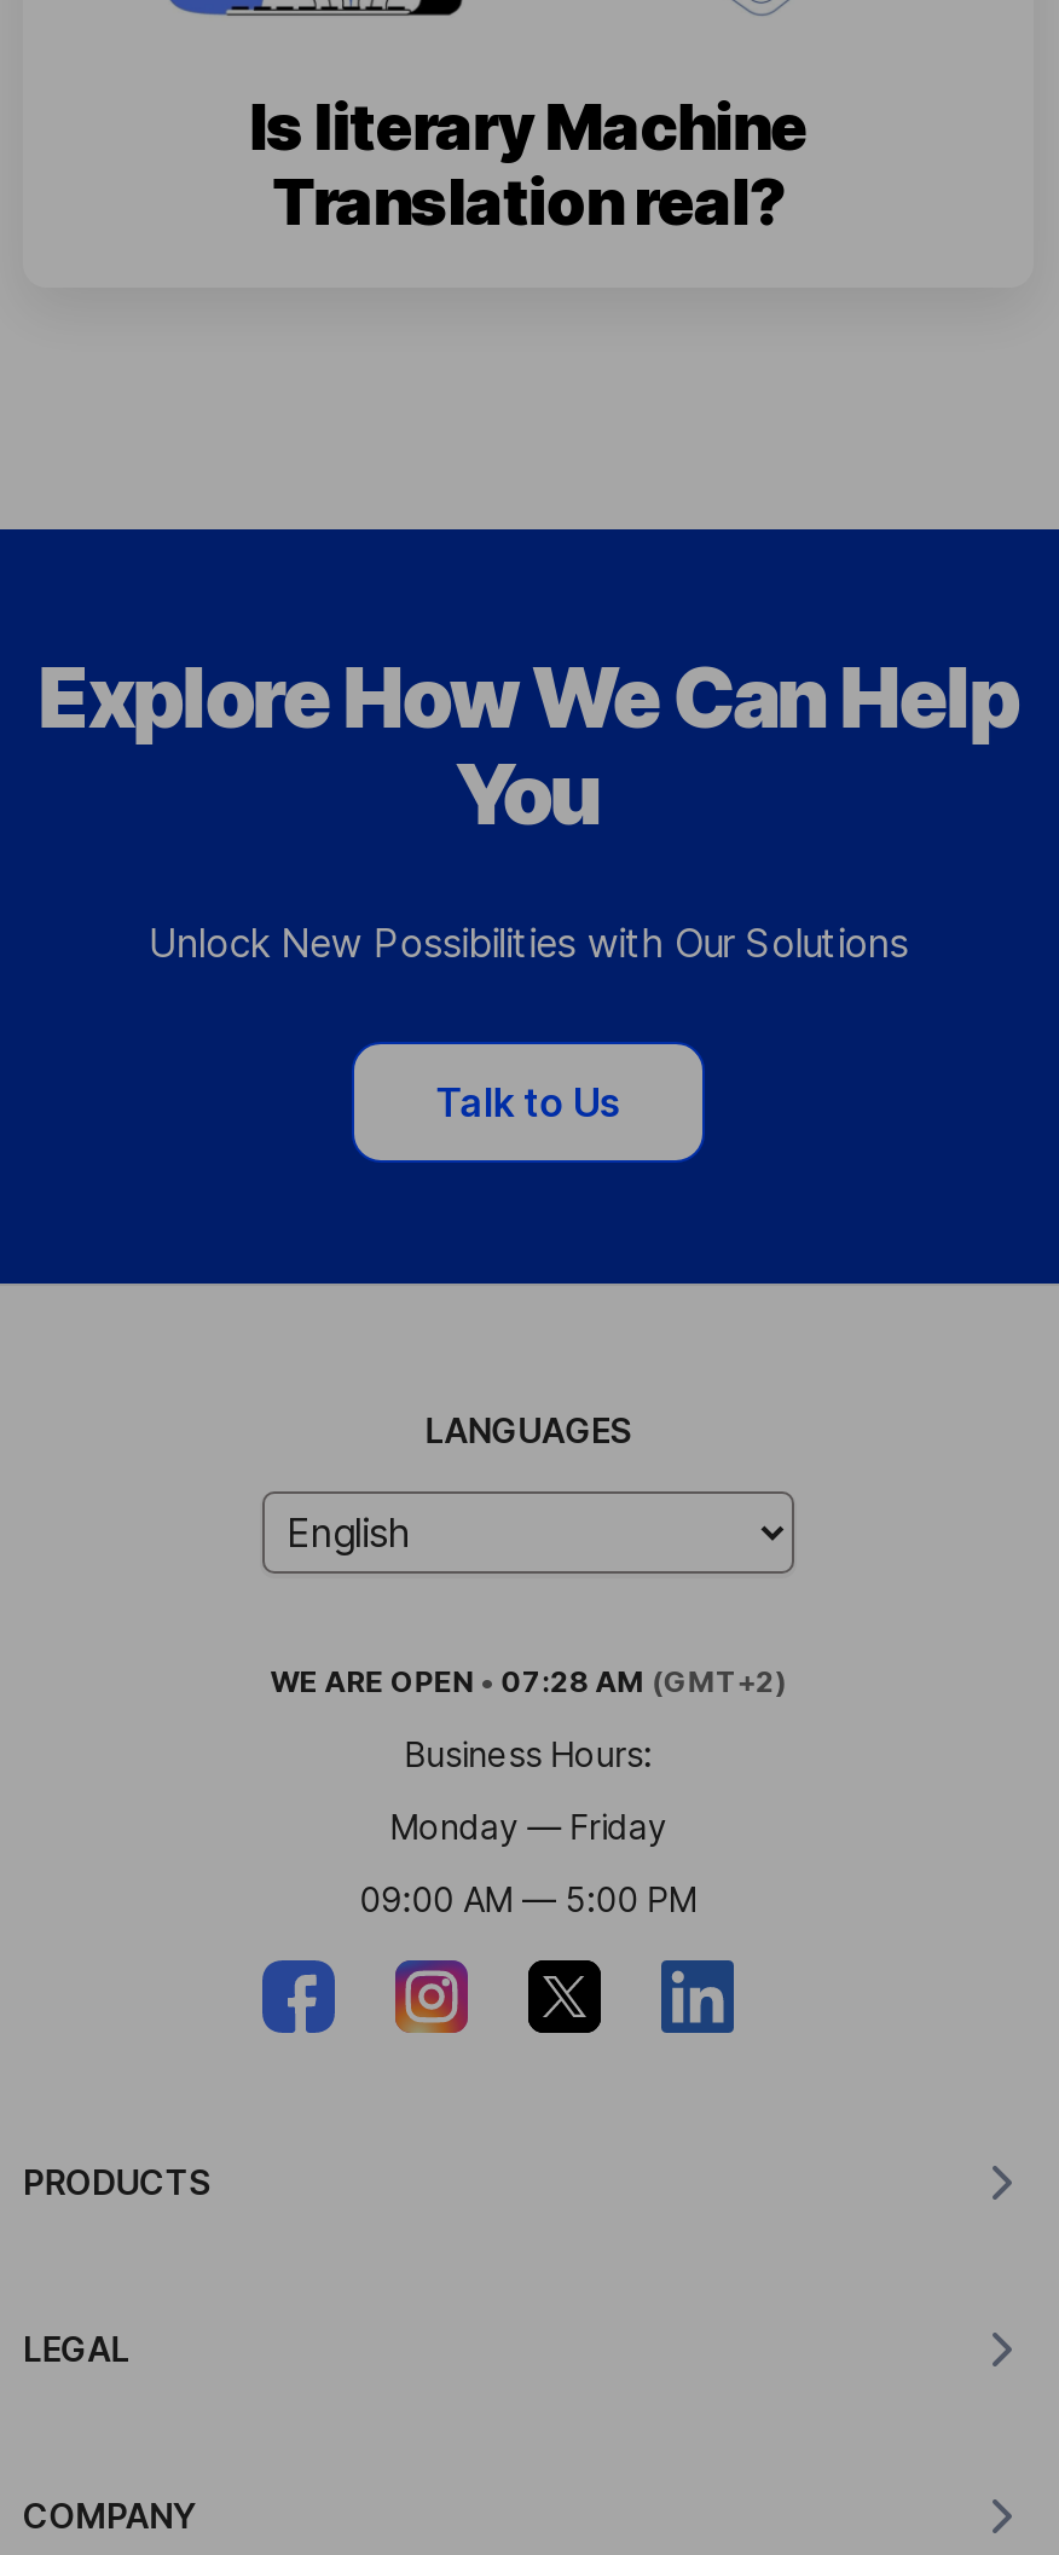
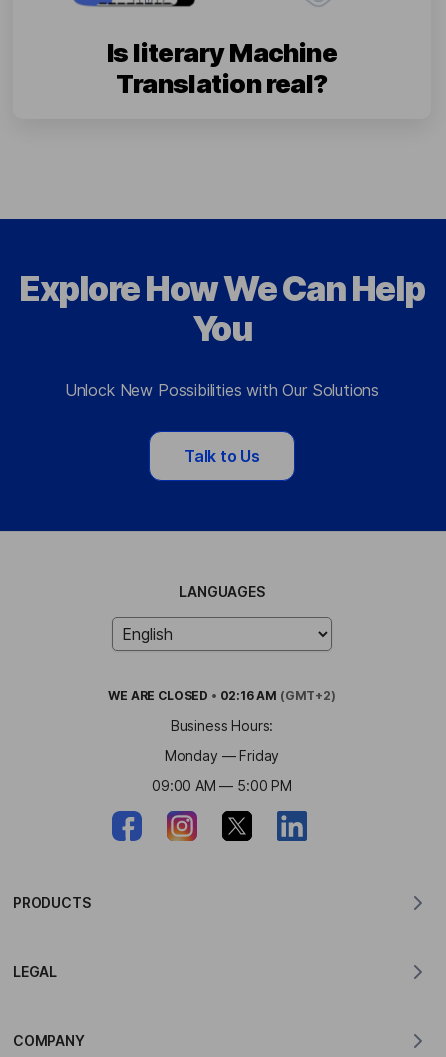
- WE ARE OPEN • 07:28 AM (GMT+2)
+ WE ARE CLOSED • 02:16 AM (GMT+2)
